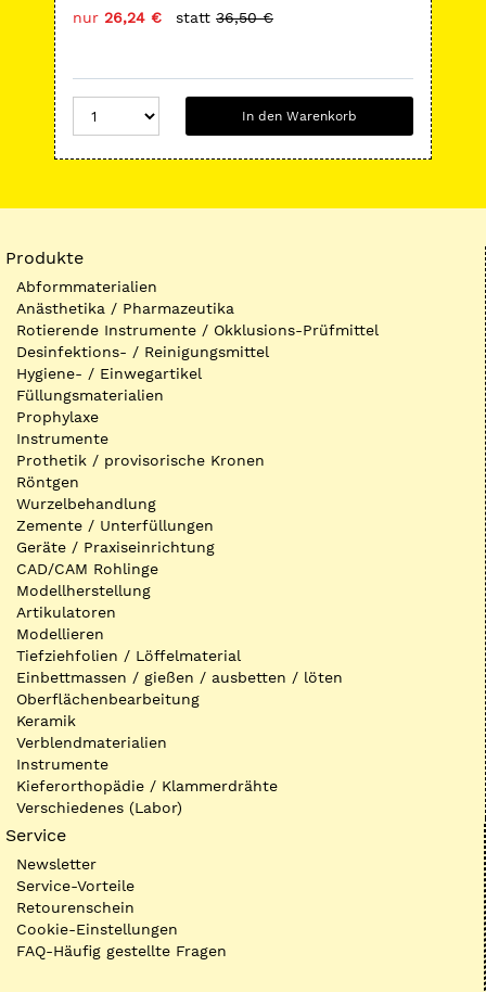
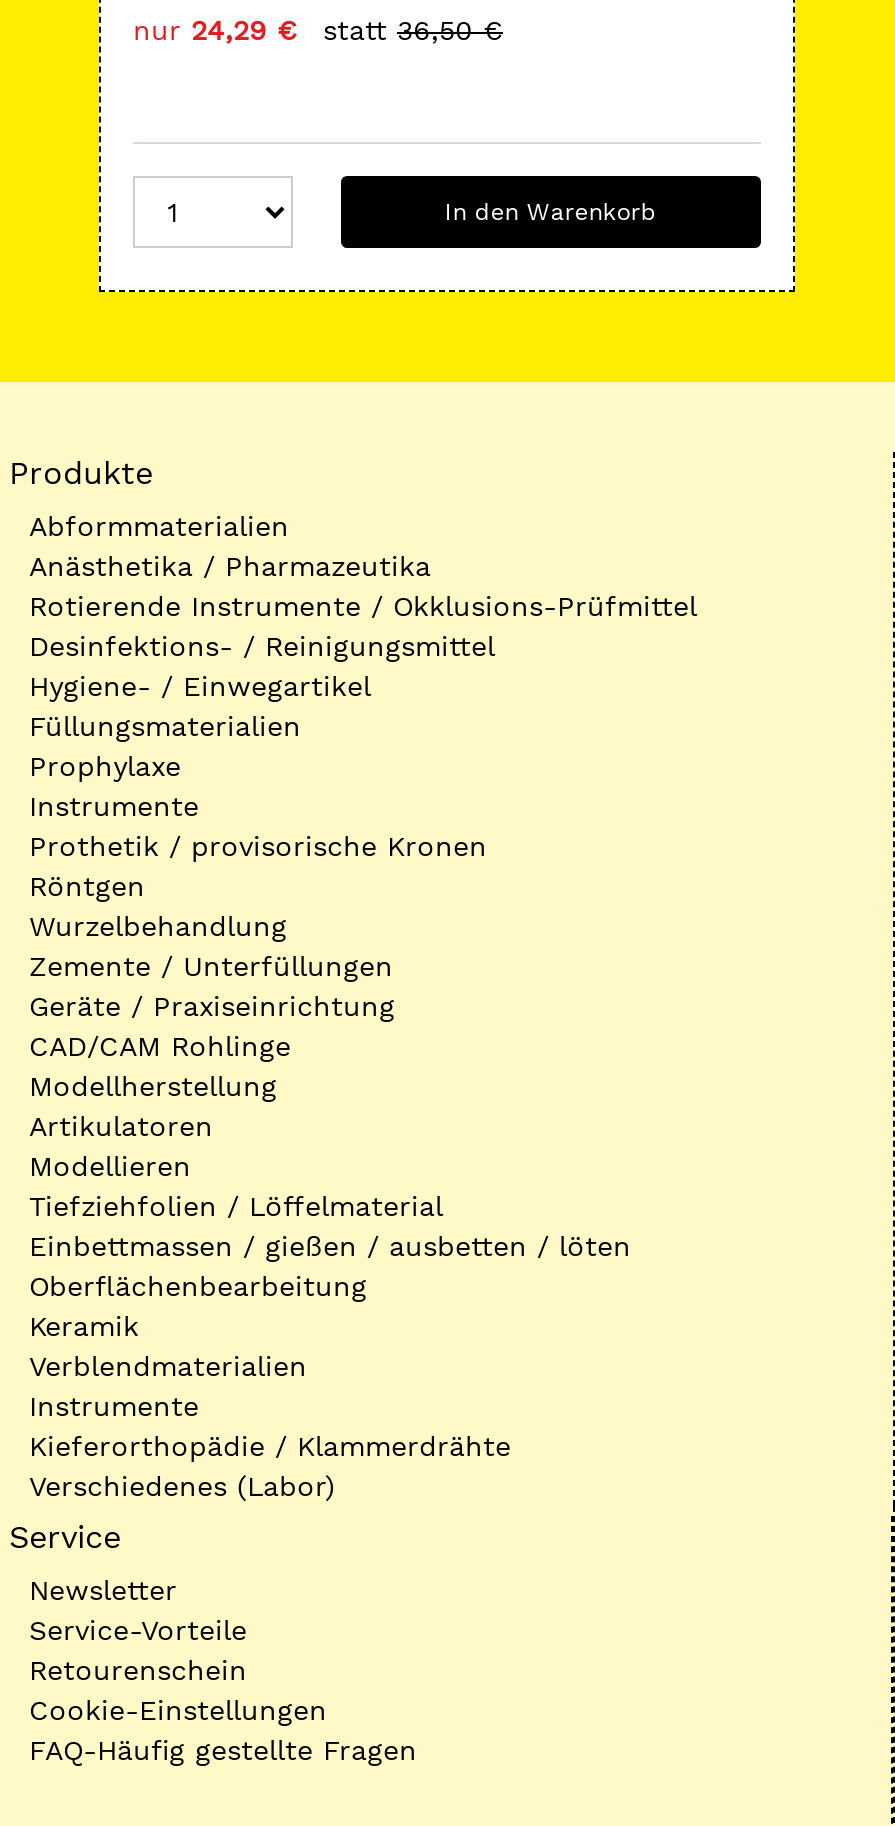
- nur 26,24 € statt 36,50 €
+ nur 24,29 € statt 36,50 €
